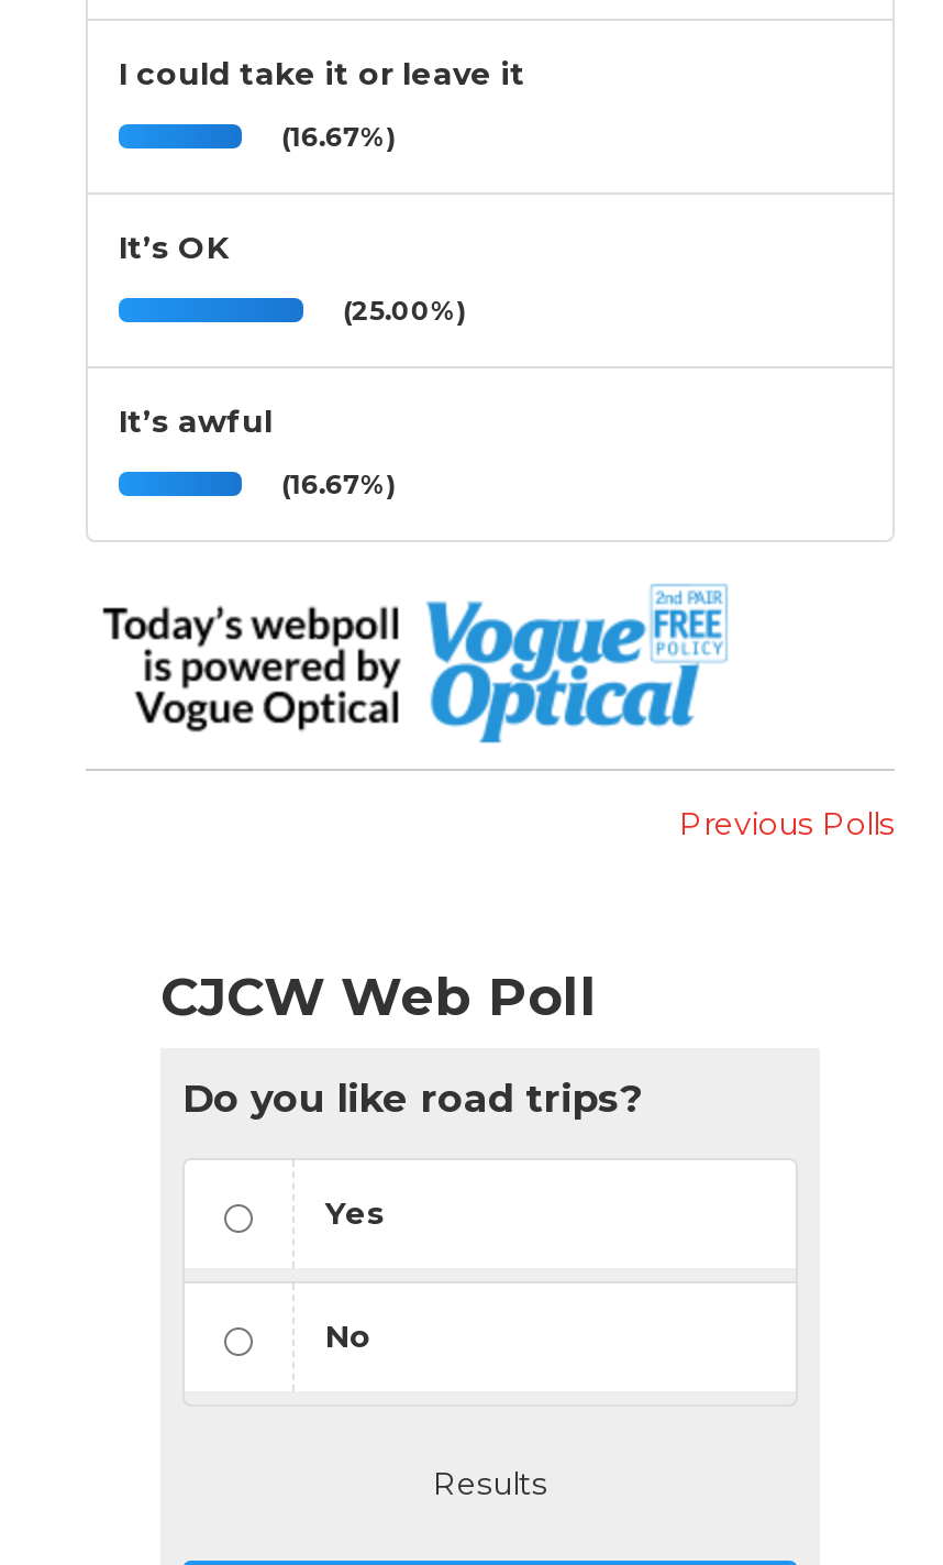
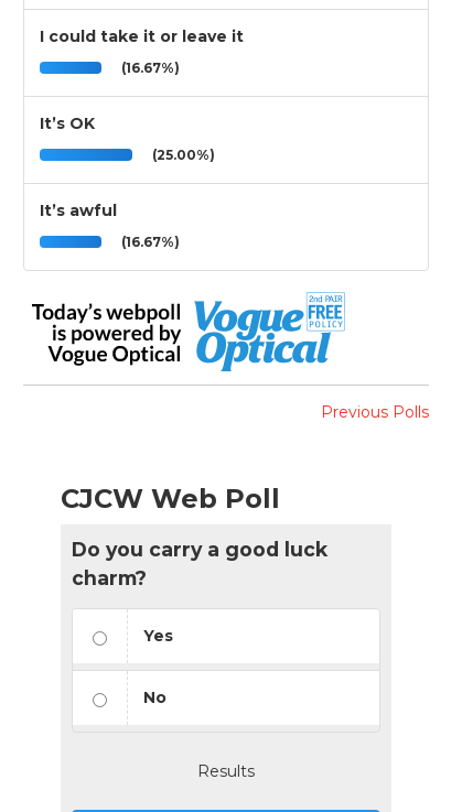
- Do you like road trips?
+ Do you carry a good luck
+ charm?
